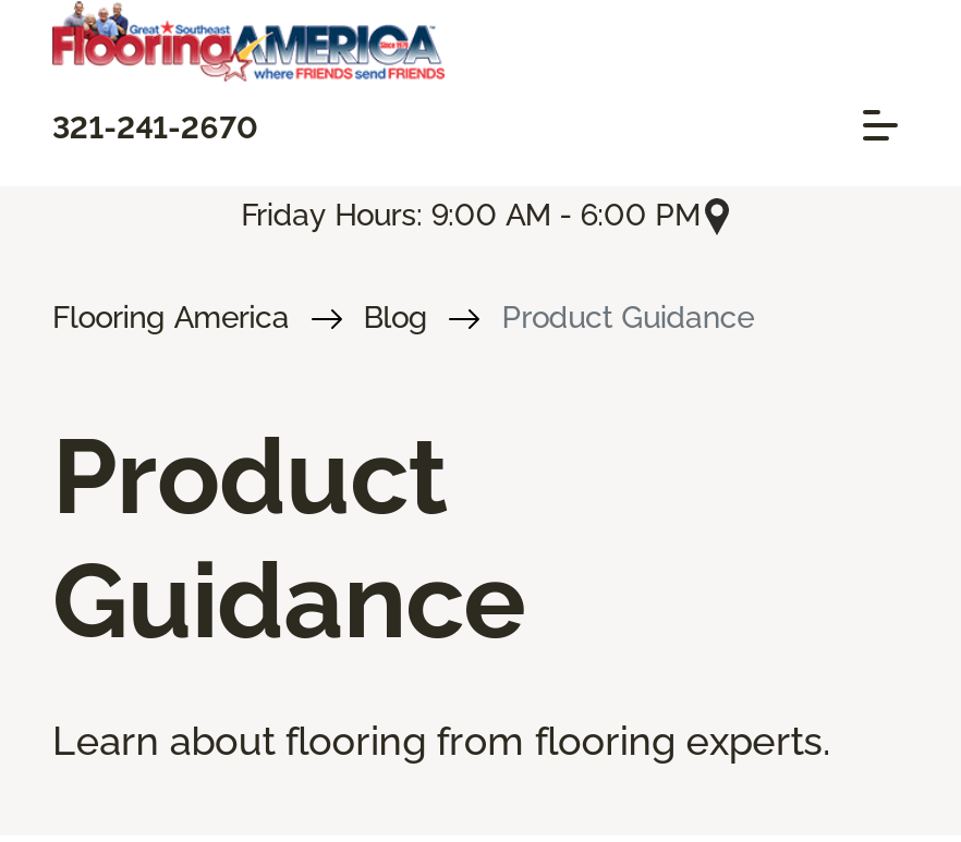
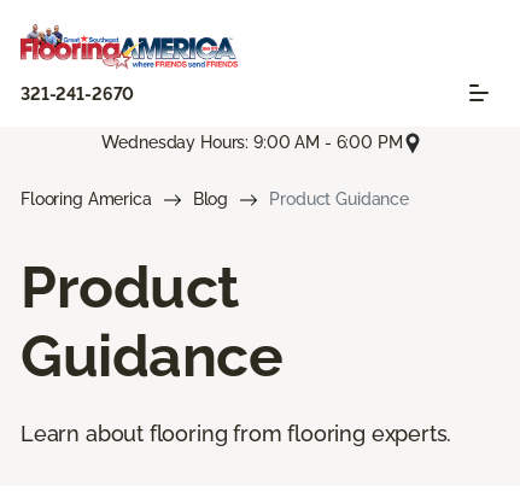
- Friday Hours: 9:00 AM - 6:00 PM
+ Wednesday Hours: 9:00 AM - 6:00 PM
